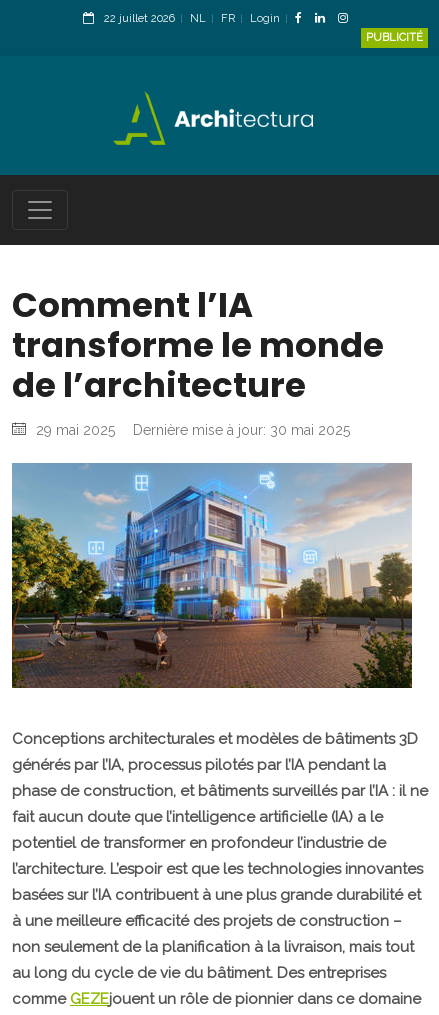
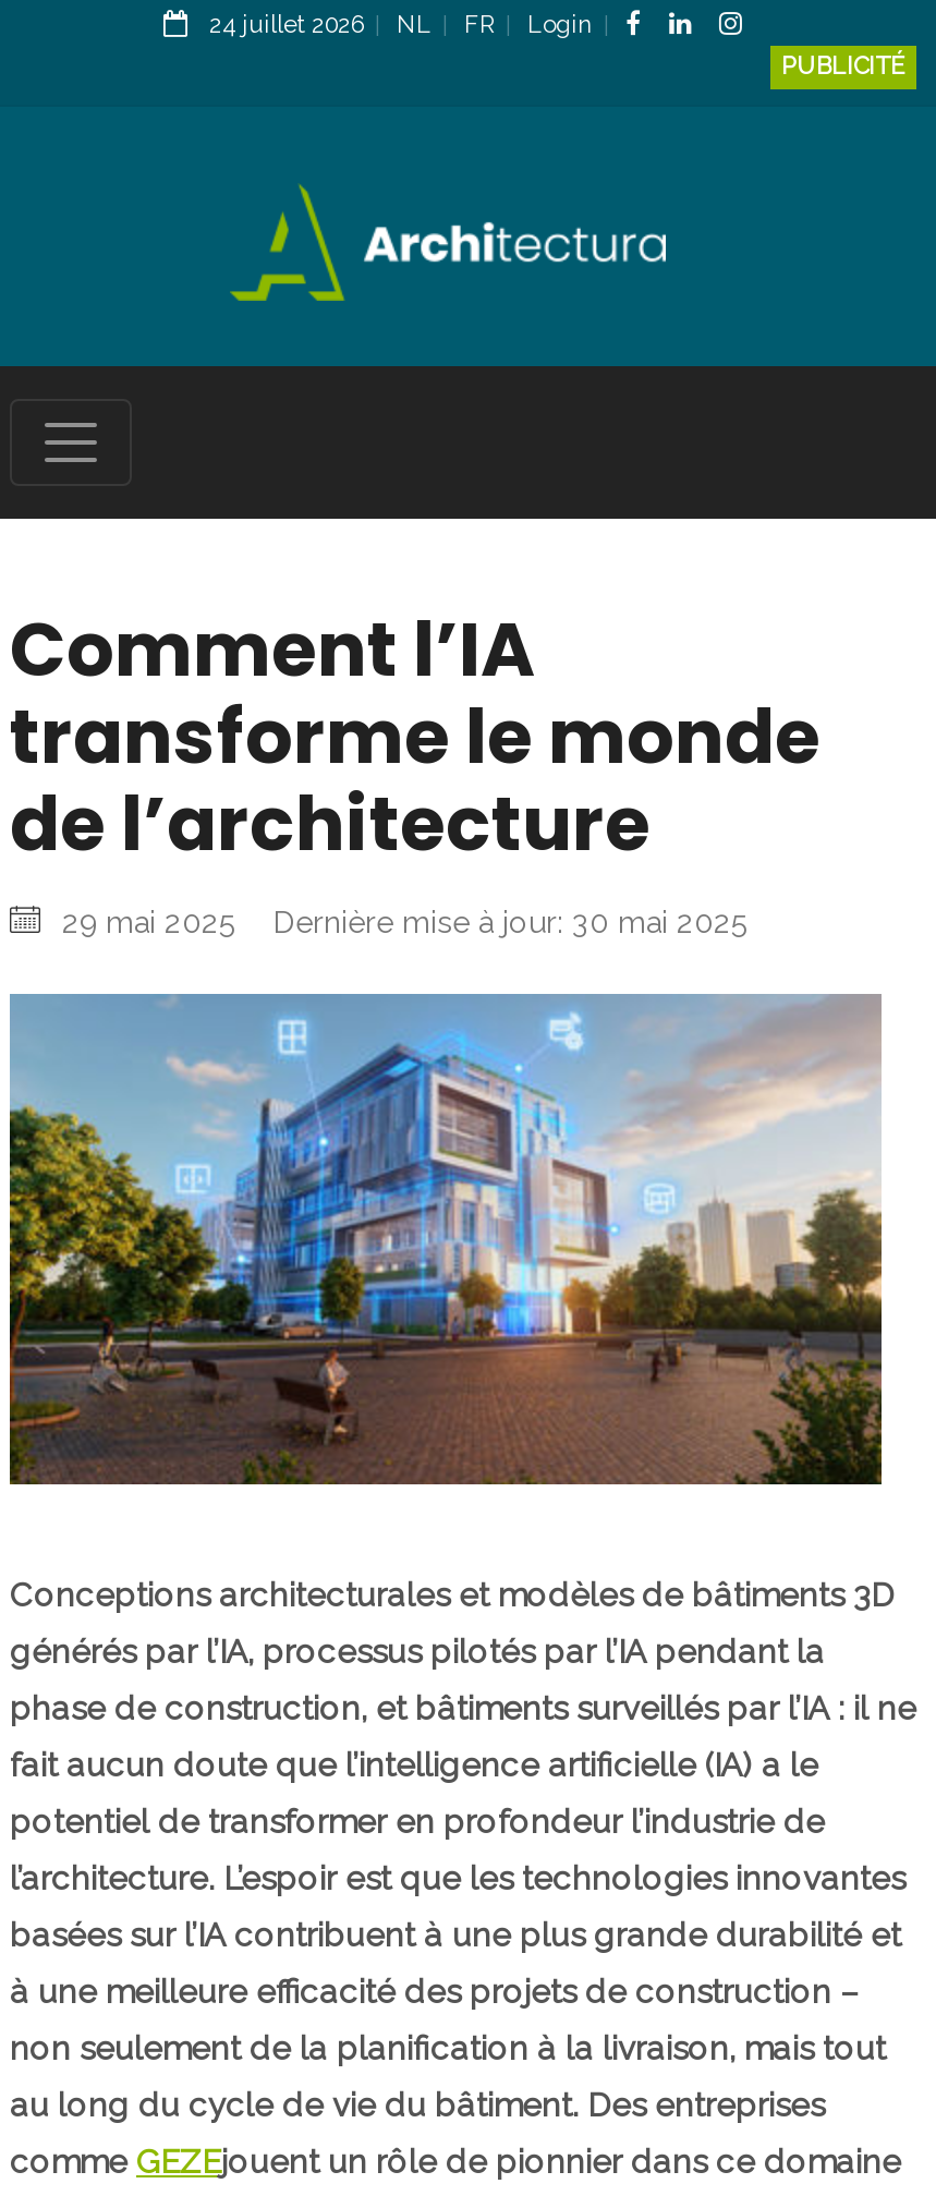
- 22 juillet 2026 NL FR Login
+ 24 juillet 2026 NL FR Login
